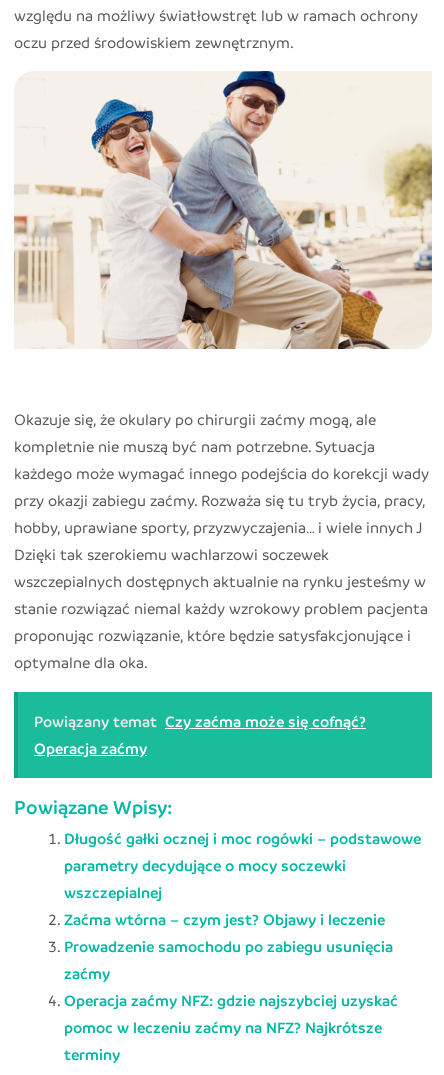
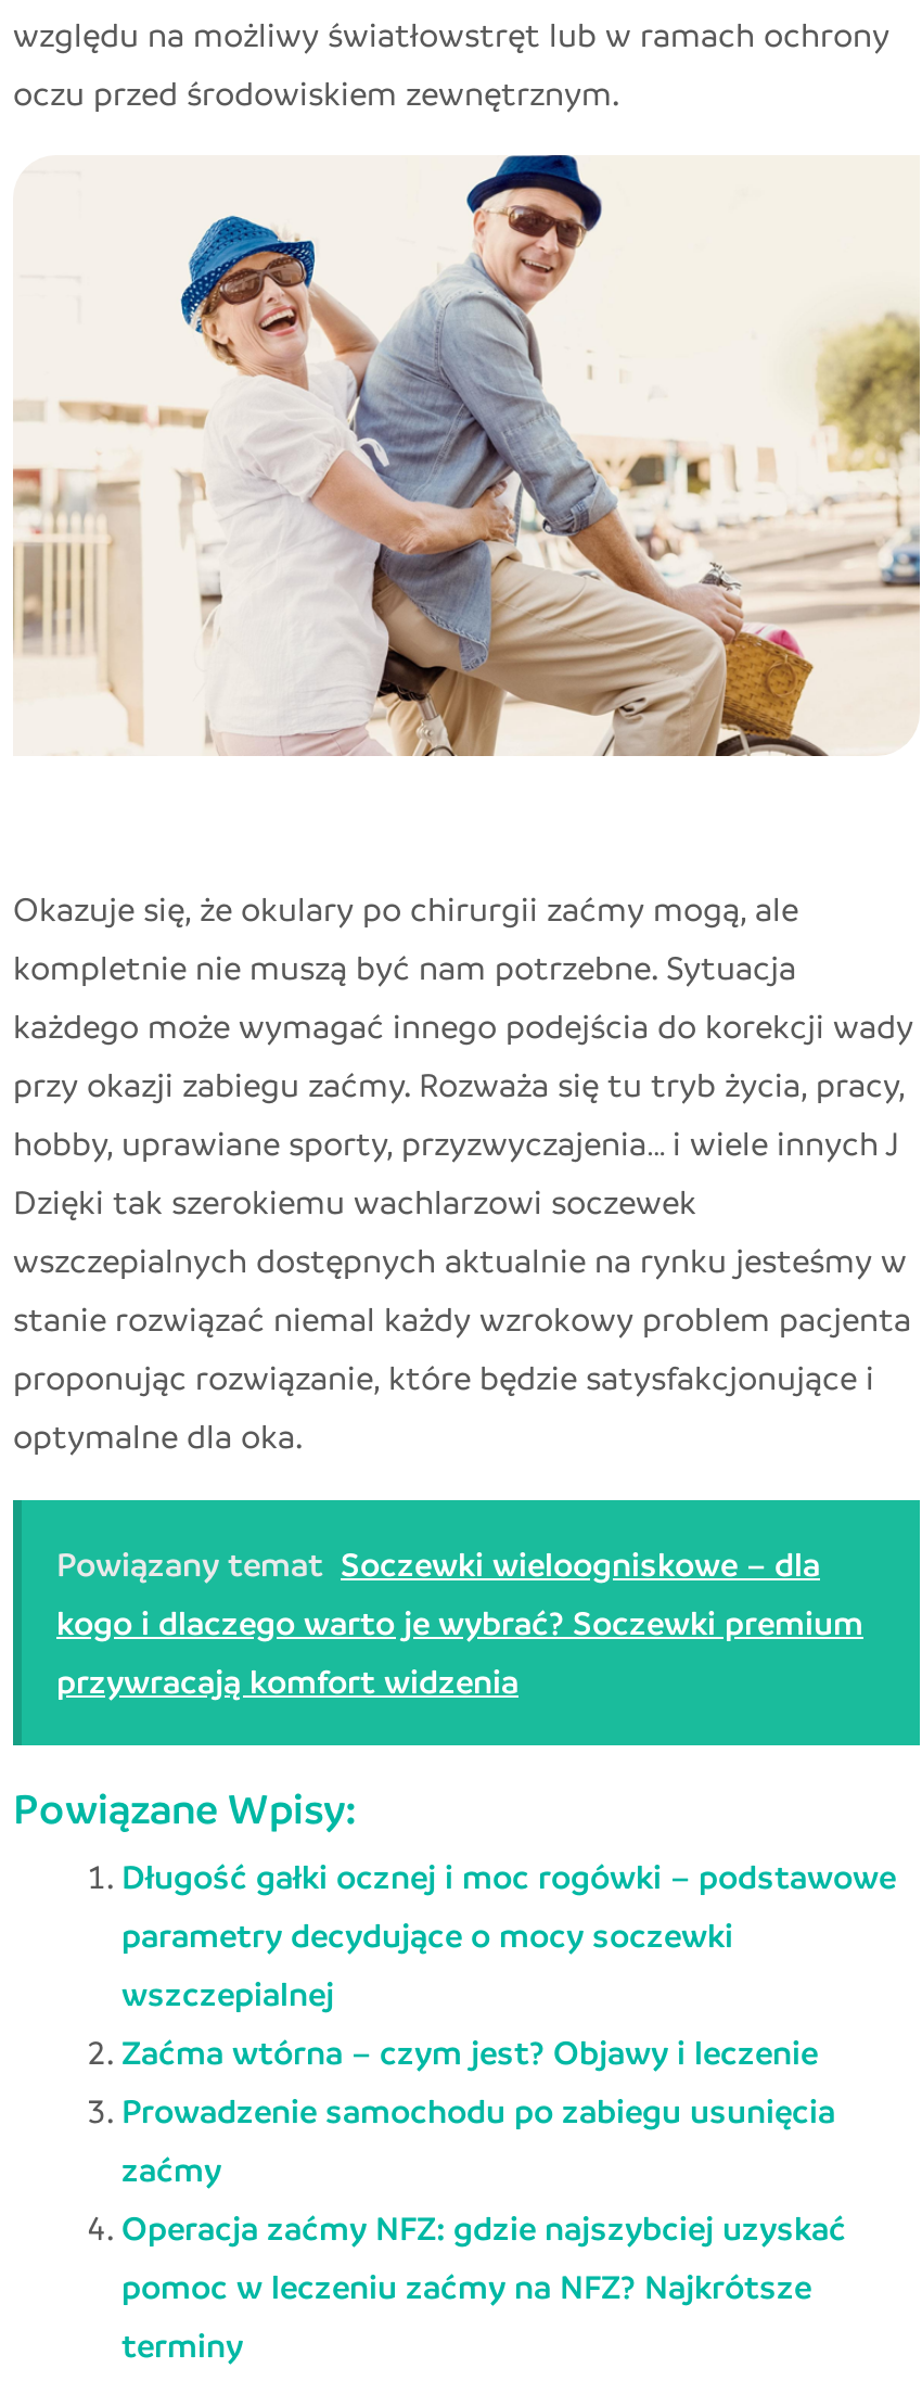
- Powiązany temat Czy zaćma może się cofnąć?
- Operacja zaćmy
+ Powiązany temat Soczewki wieloogniskowe – dla
+ kogo i dlaczego warto je wybrać? Soczewki premium
+ przywracają komfort widzenia
